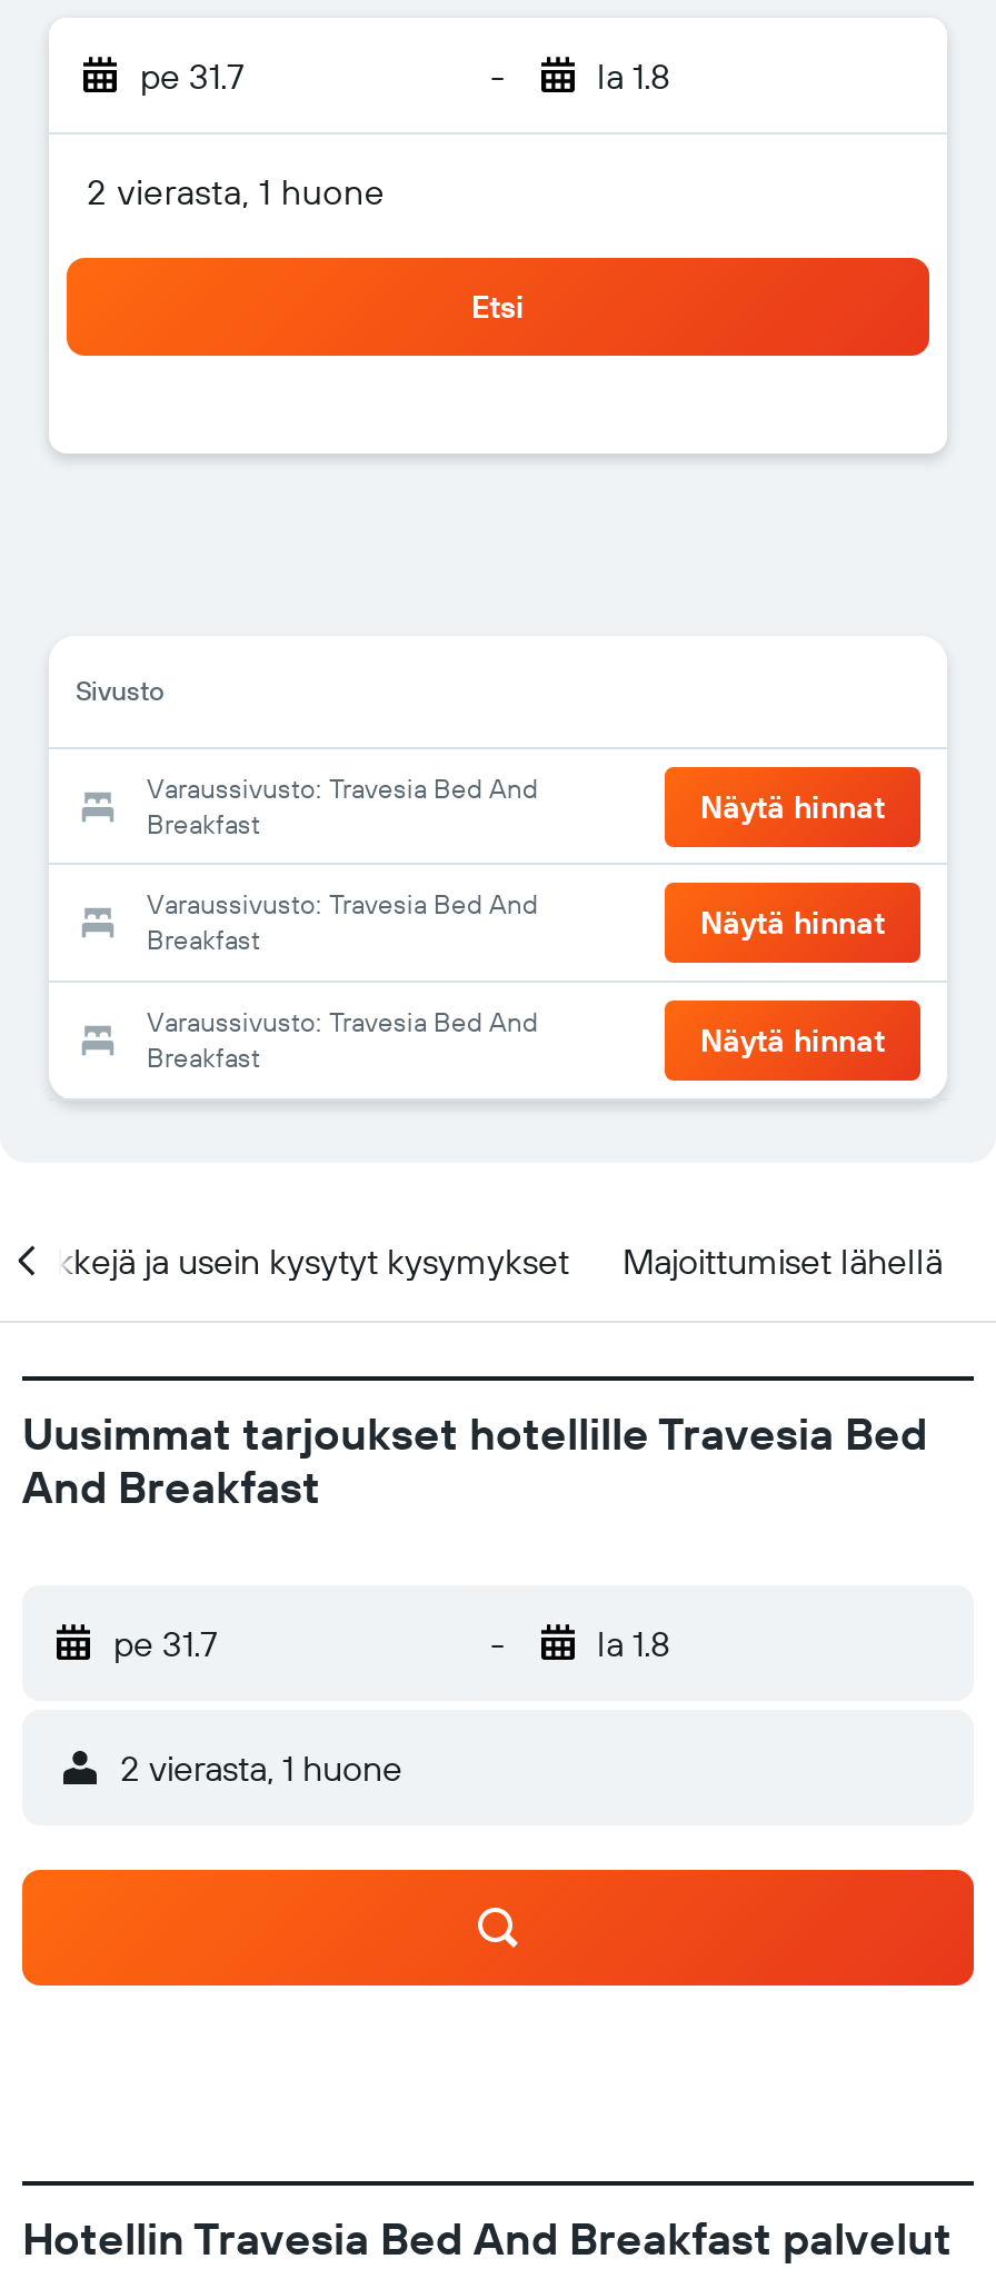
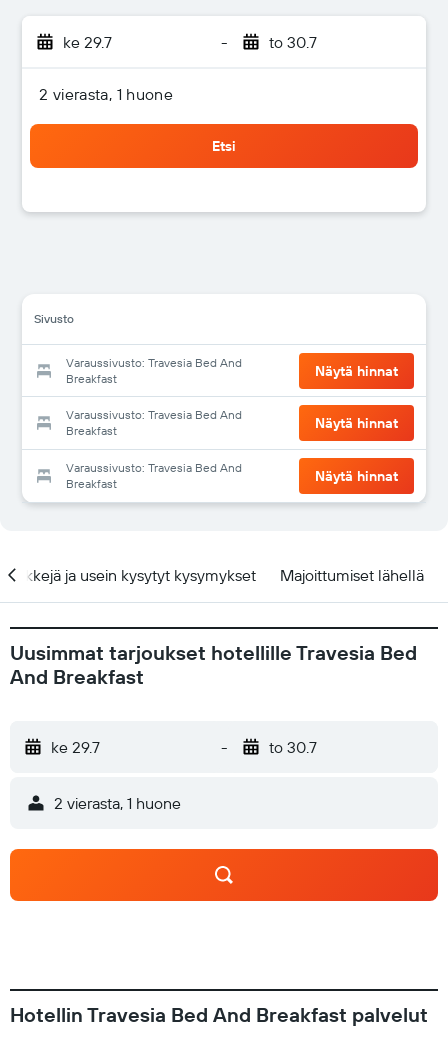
- pe 31.7
+ ke 29.7

- la 1.8
+ to 30.7

- pe 31.7
+ ke 29.7

- la 1.8
+ to 30.7
